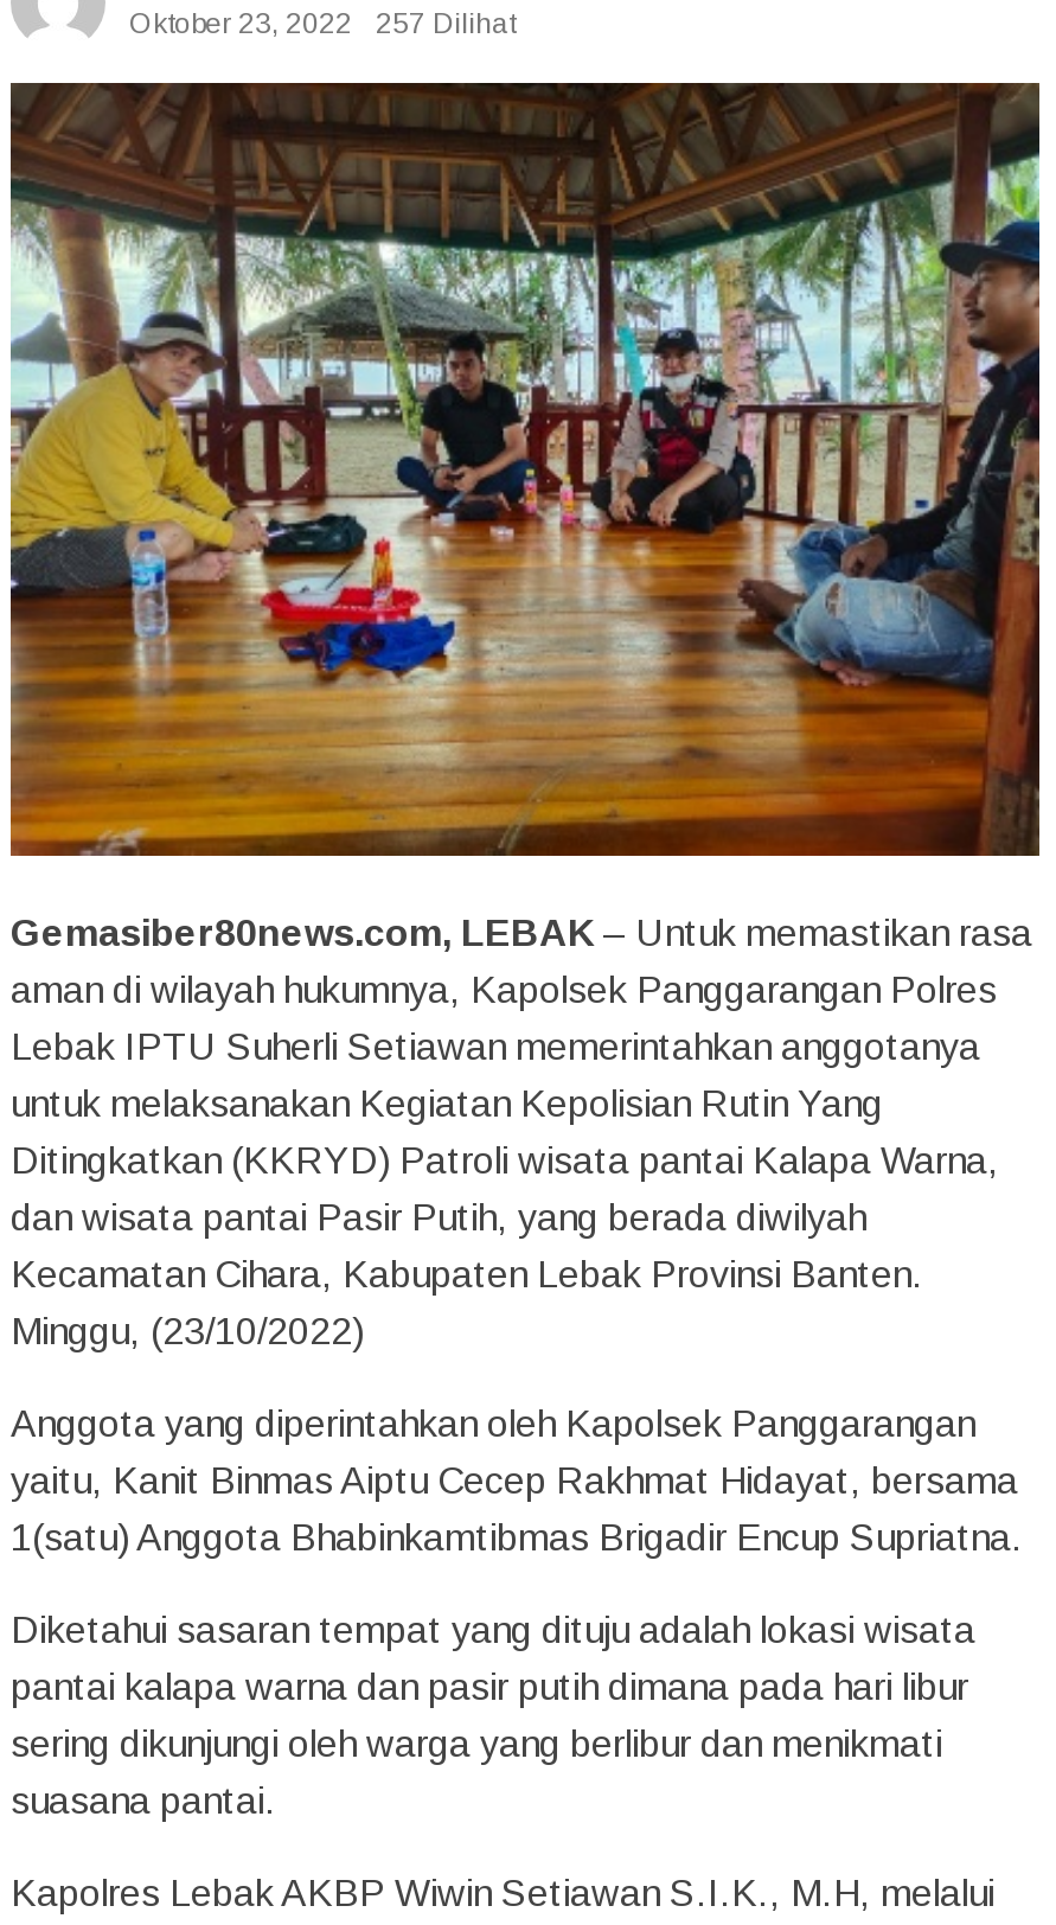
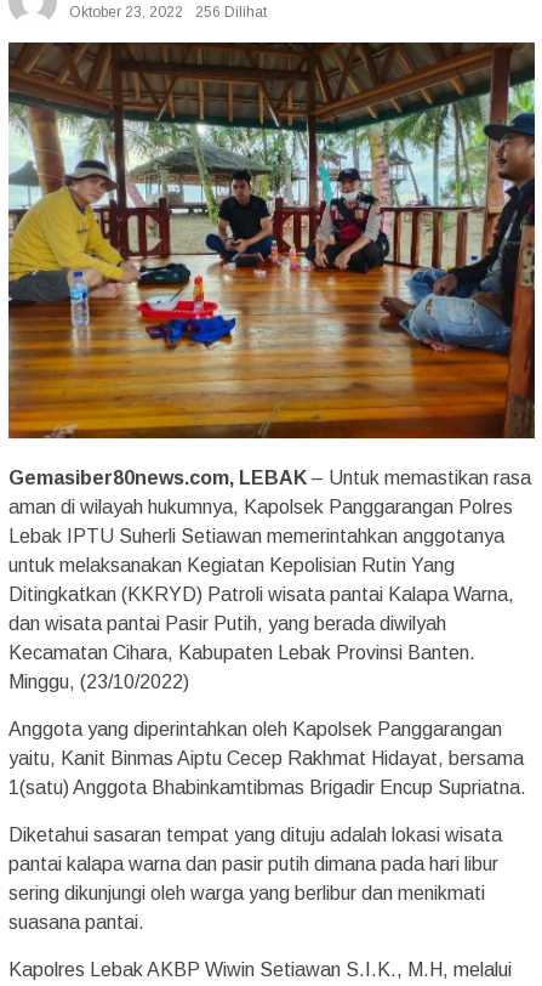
- Oktober 23, 2022 257 Dilihat
+ Oktober 23, 2022 256 Dilihat
